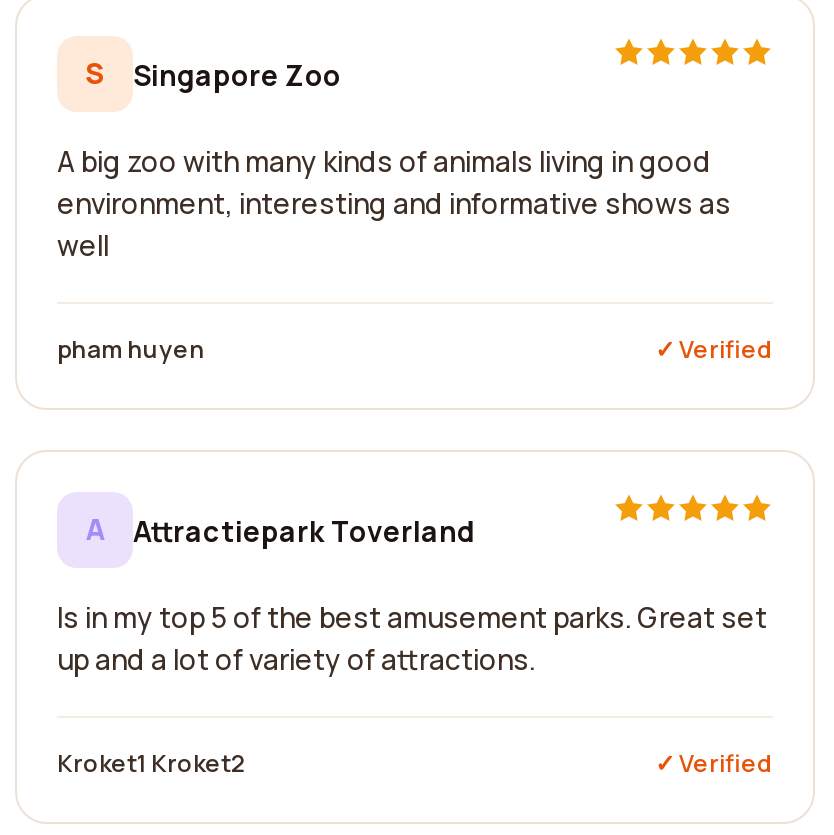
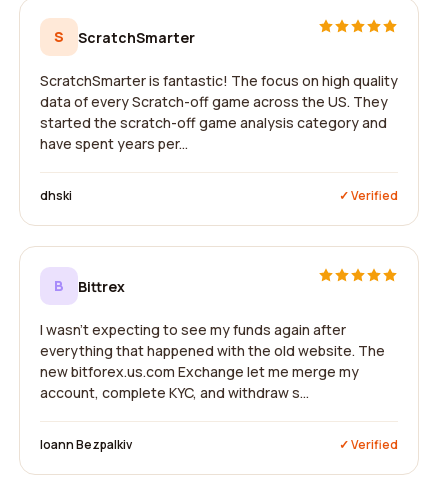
- Singapore Zoo
+ ScratchSmarter

- A big zoo with many kinds of animals living in good
- environment, interesting and informative shows as
- well
+ ScratchSmarter is fantastic! The focus on high quality
+ data of every Scratch-off game across the US. They
+ started the scratch-off game analysis category and
+ have spent years per...

- pham huyen
+ dhski

- A
- Attractiepark Toverland
+ B
+ Bittrex

- Is in my top 5 of the best amusement parks. Great set
- up and a lot of variety of attractions.
+ I wasn't expecting to see my funds again after
+ everything that happened with the old website. The
+ new bitforex.us.com Exchange let me merge my
+ account, complete KYC, and withdraw s...

- Kroket1 Kroket2
+ Ioann Bezpalkiv
